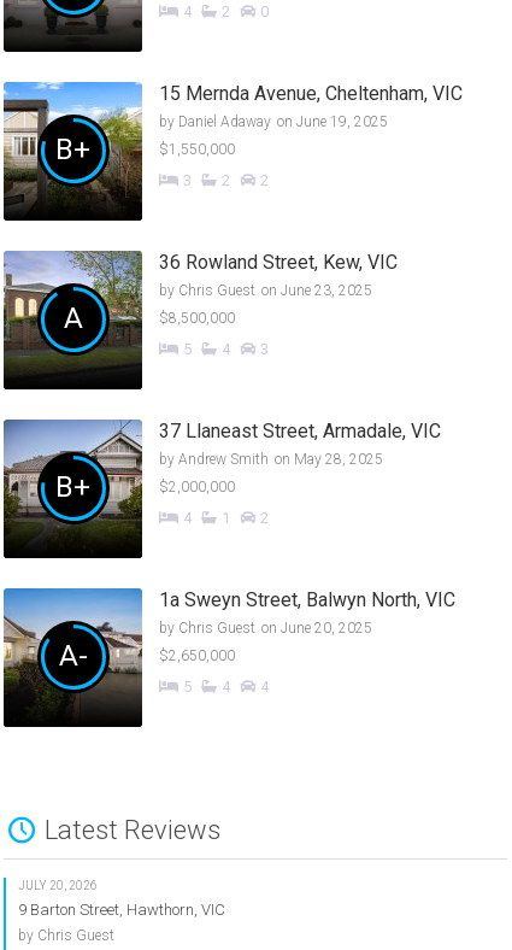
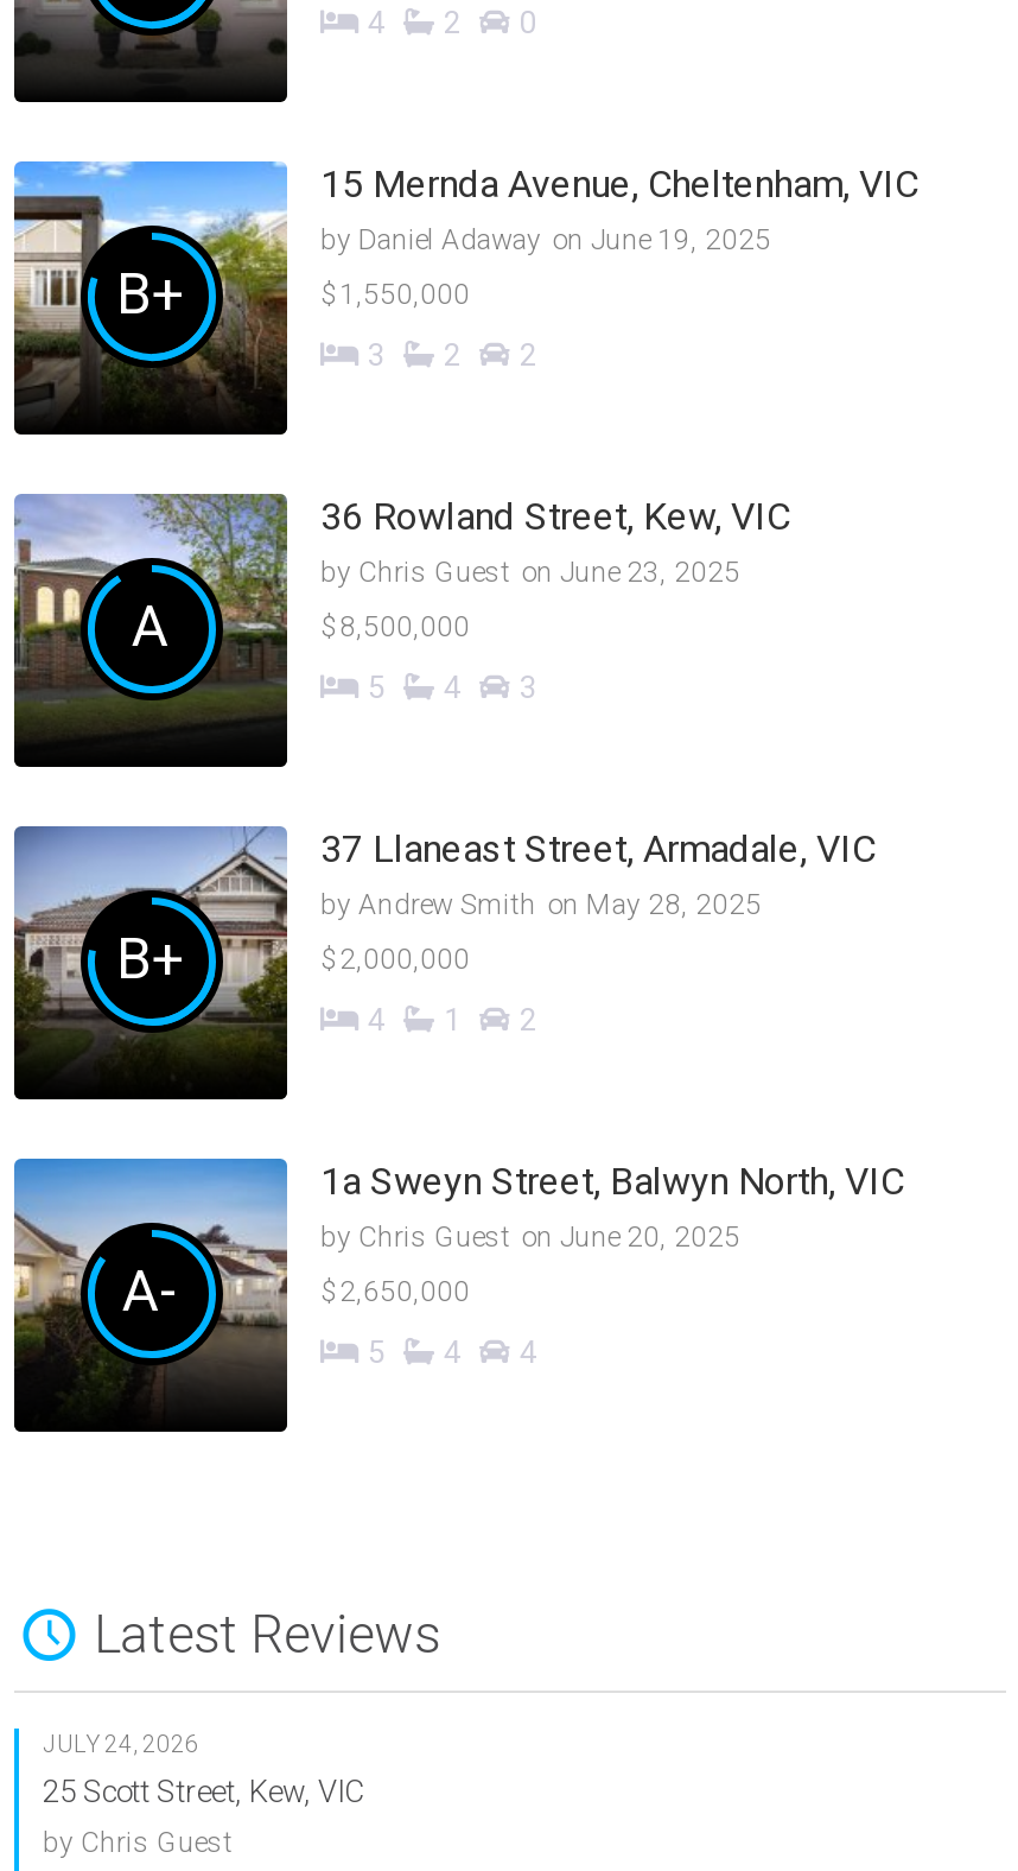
- JULY 20, 2026
+ JULY 24, 2026

- 9 Barton Street, Hawthorn, VIC
+ 25 Scott Street, Kew, VIC
